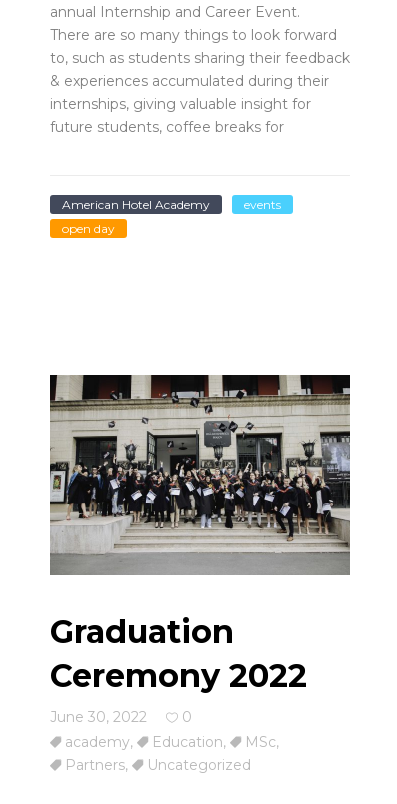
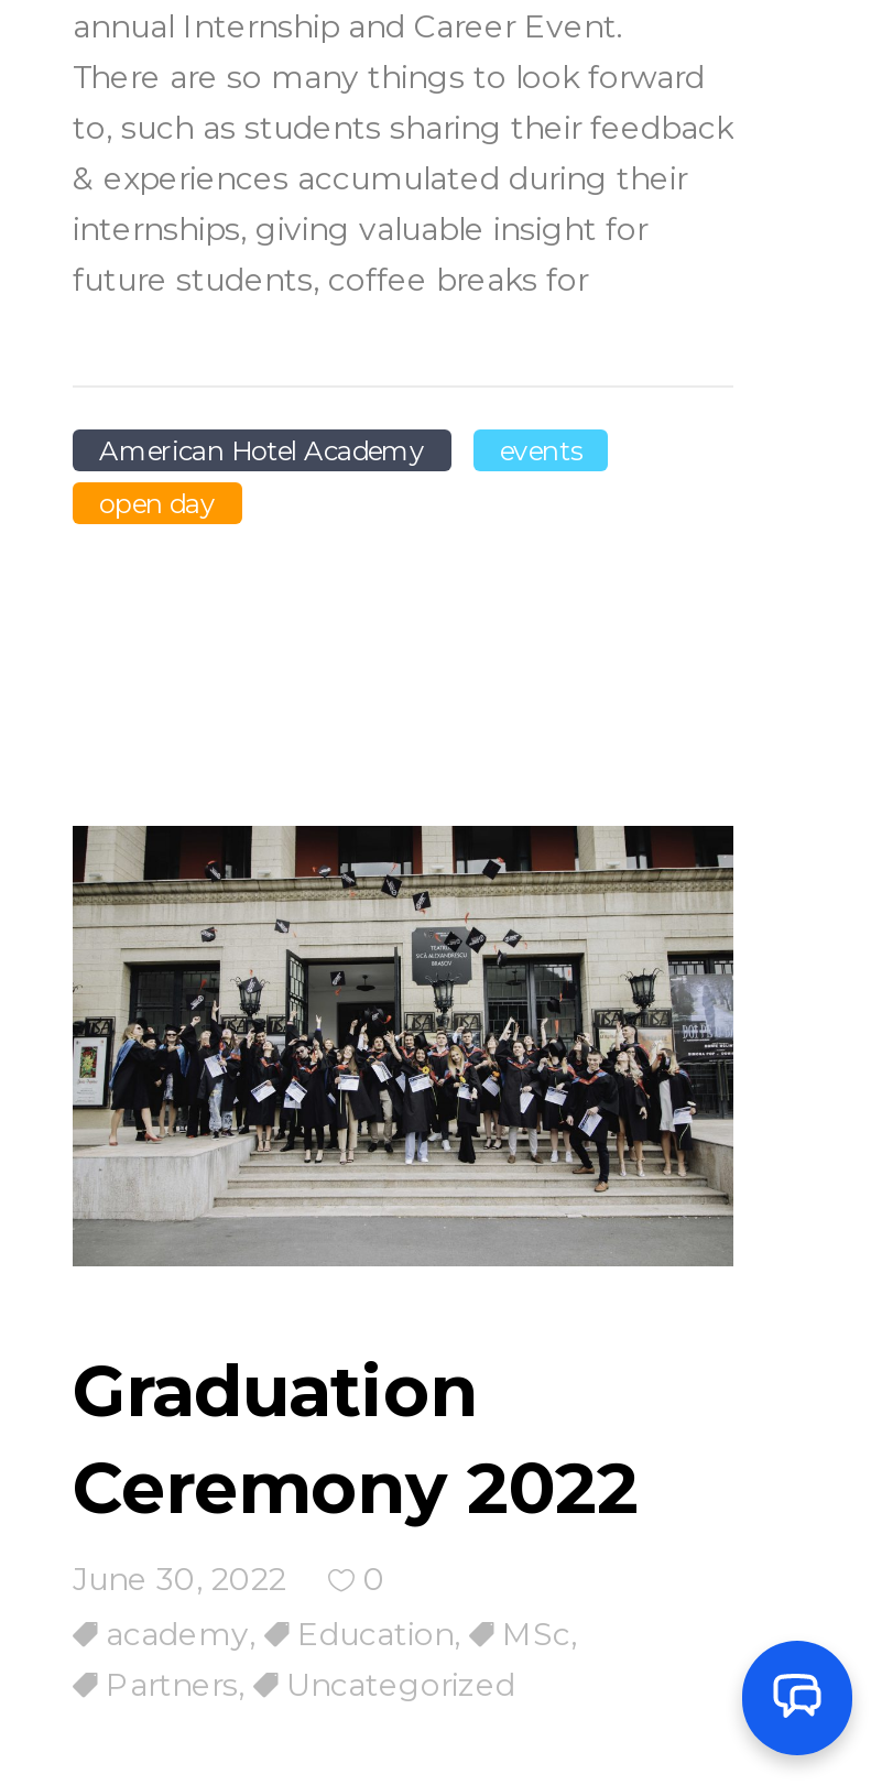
+ [image]
